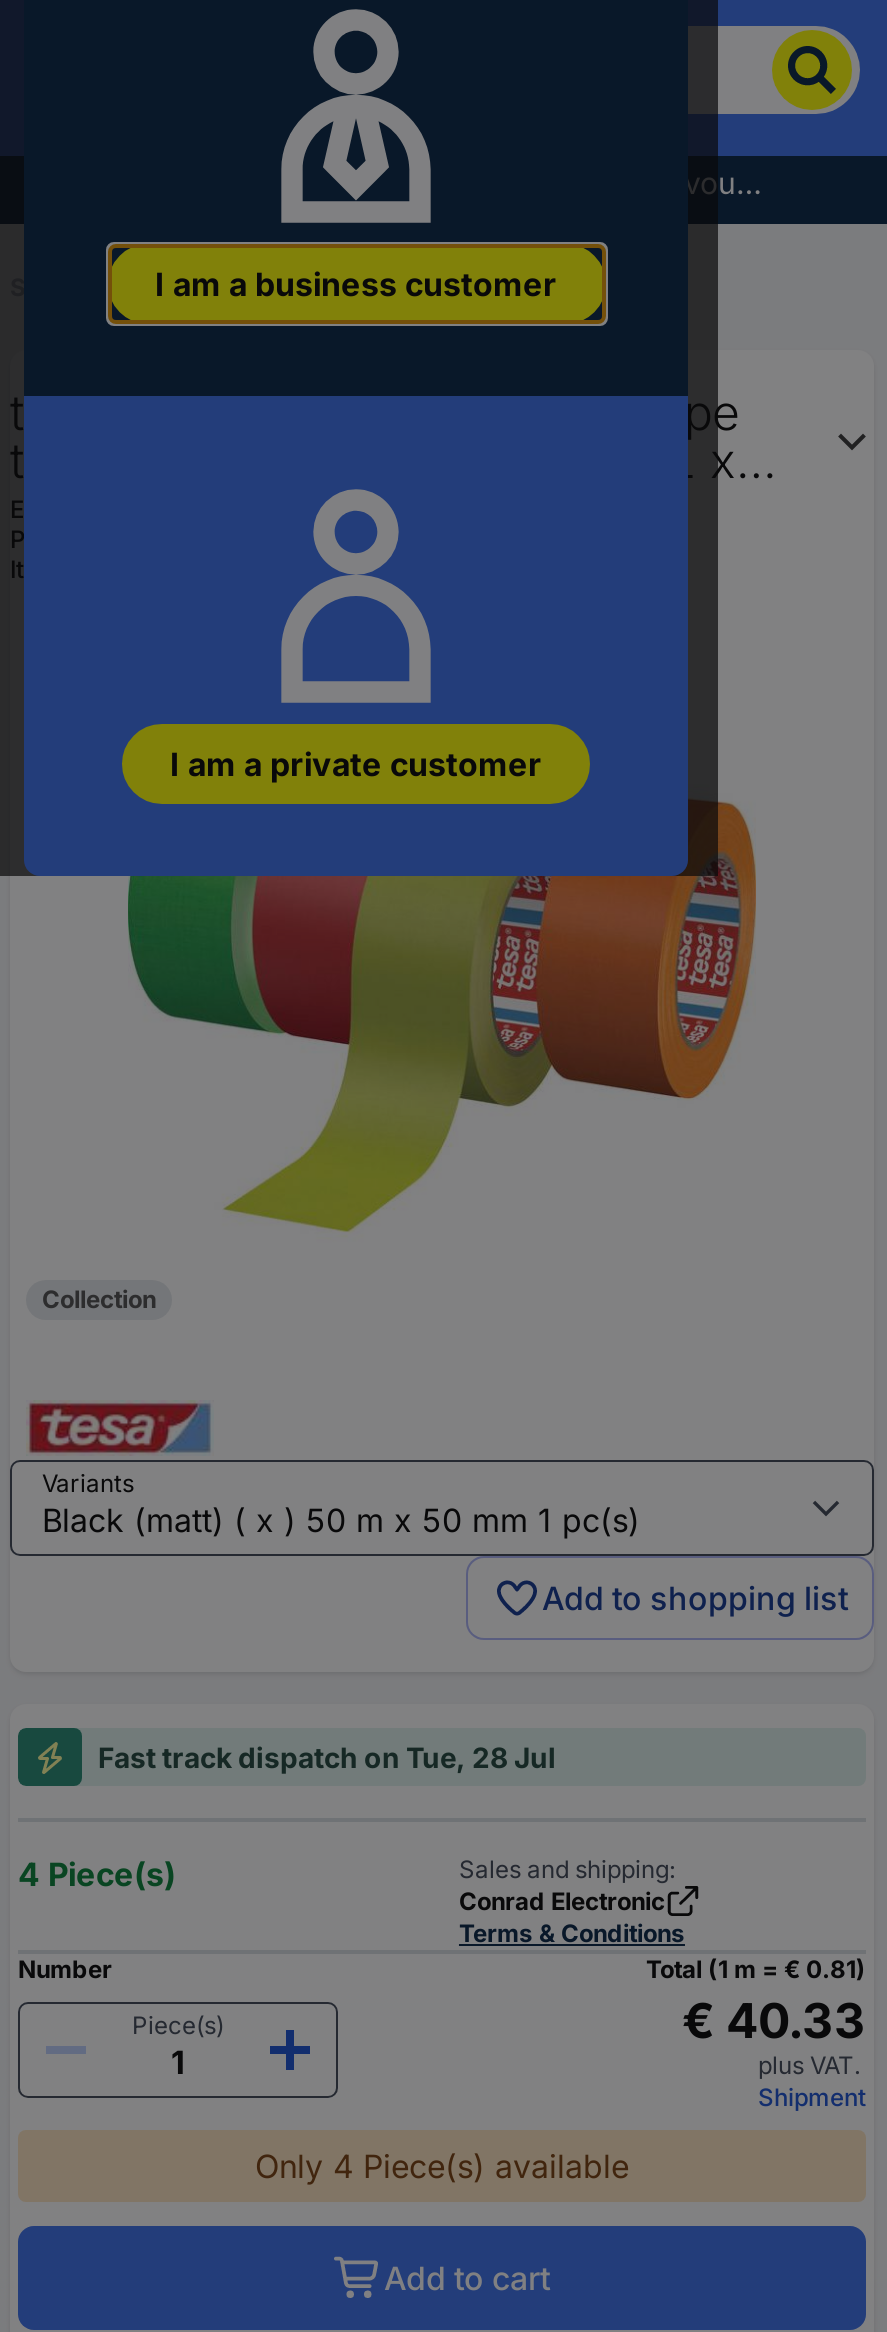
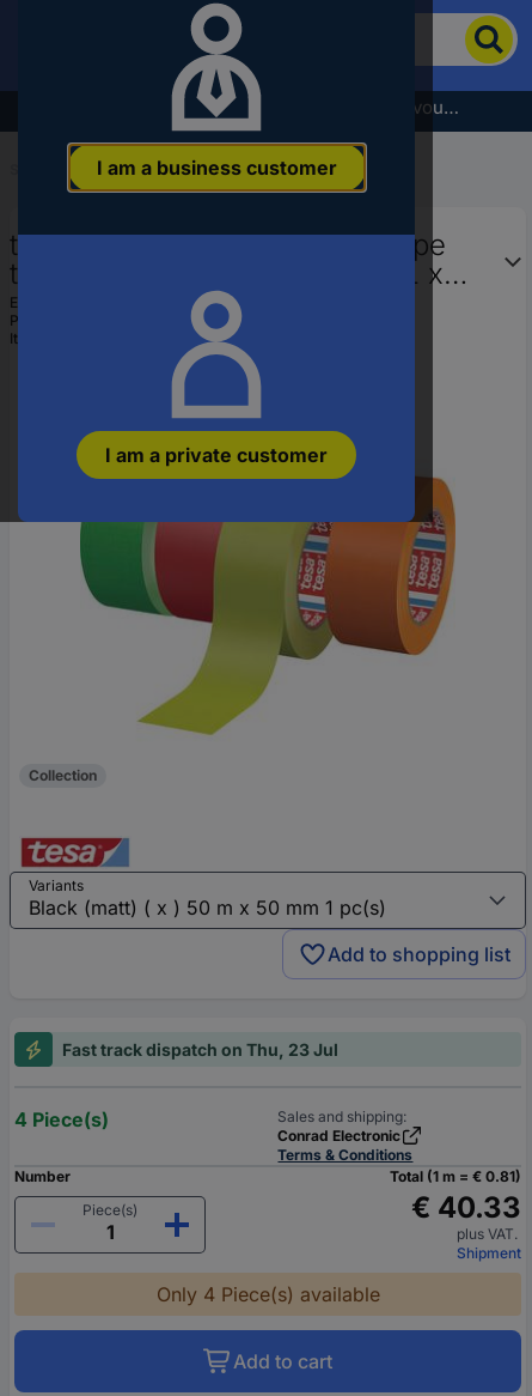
- Fast track dispatch on Tue, 28 Jul
+ Fast track dispatch on Thu, 23 Jul
